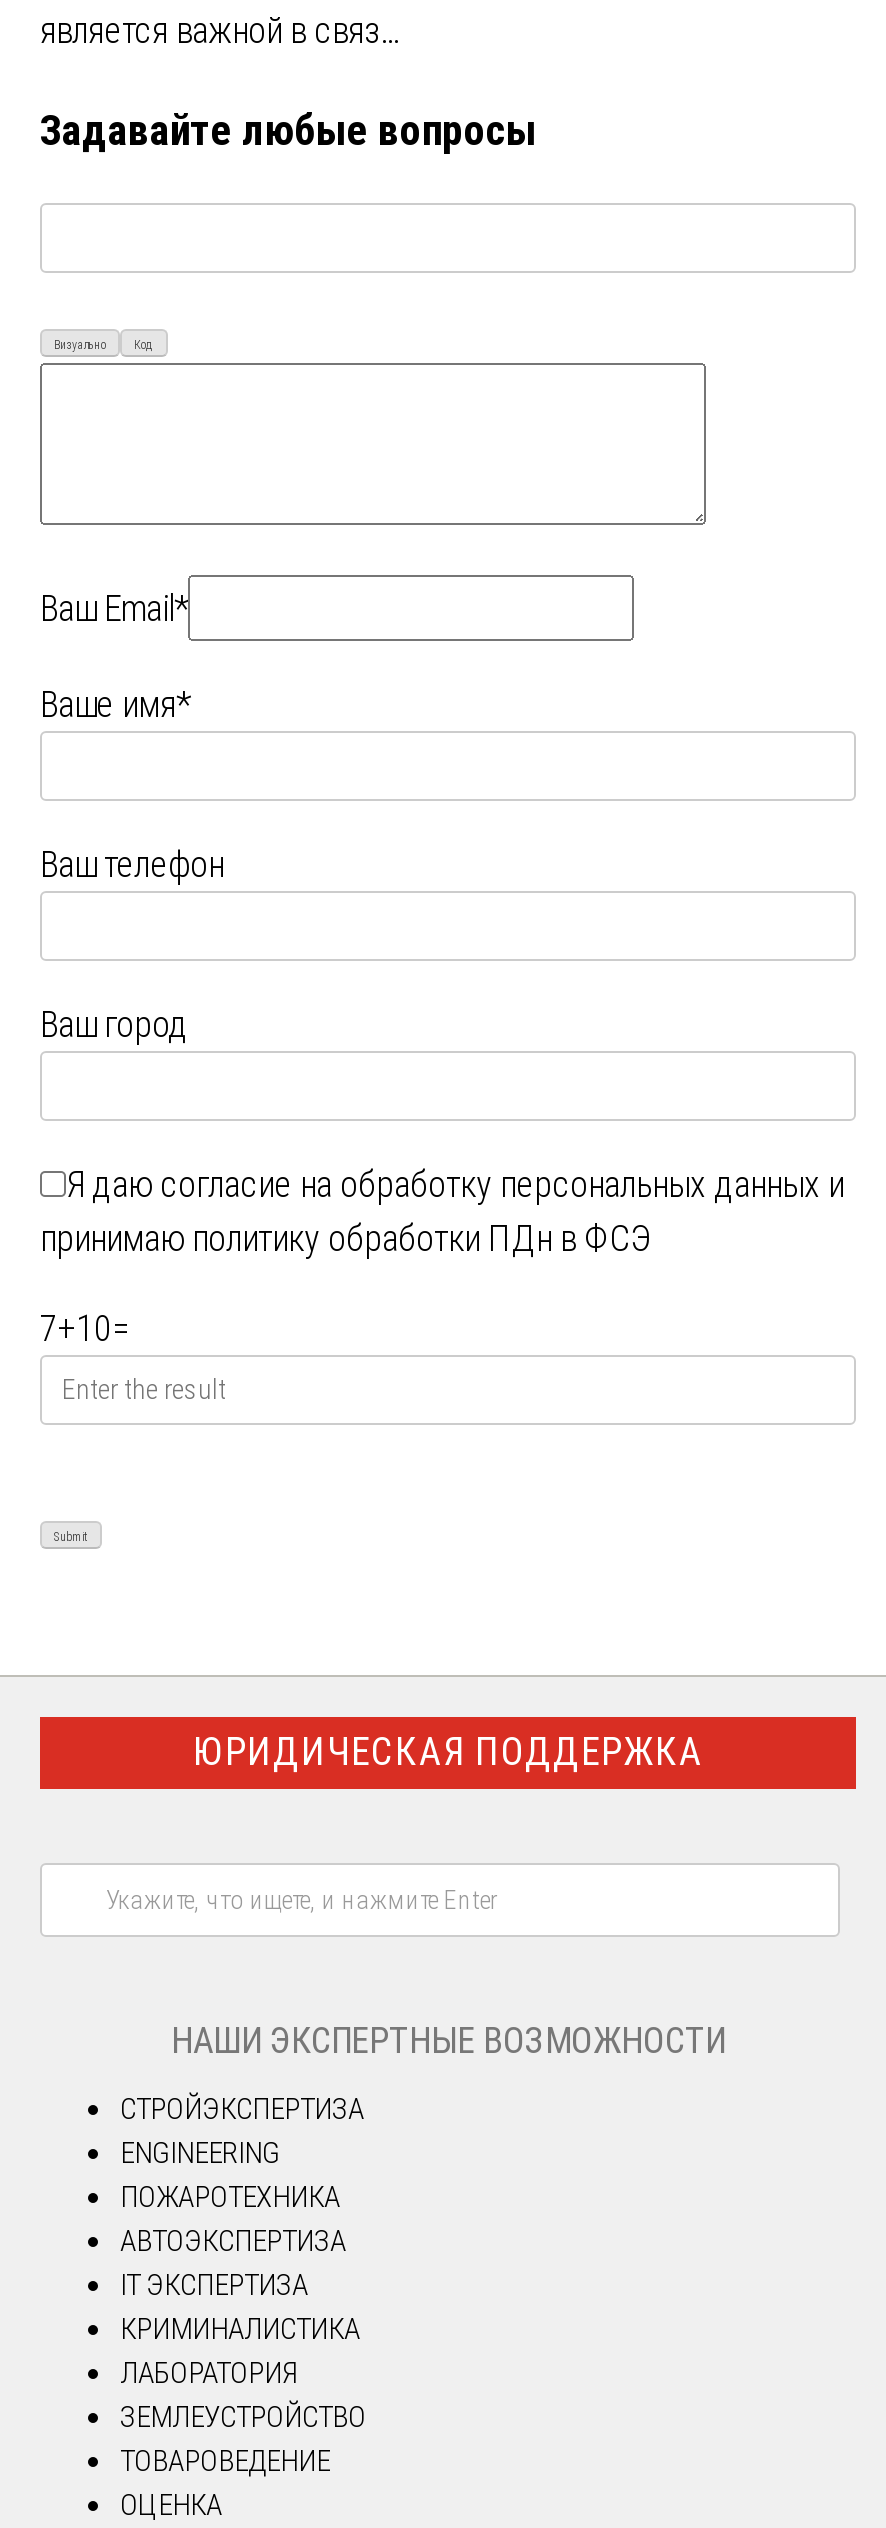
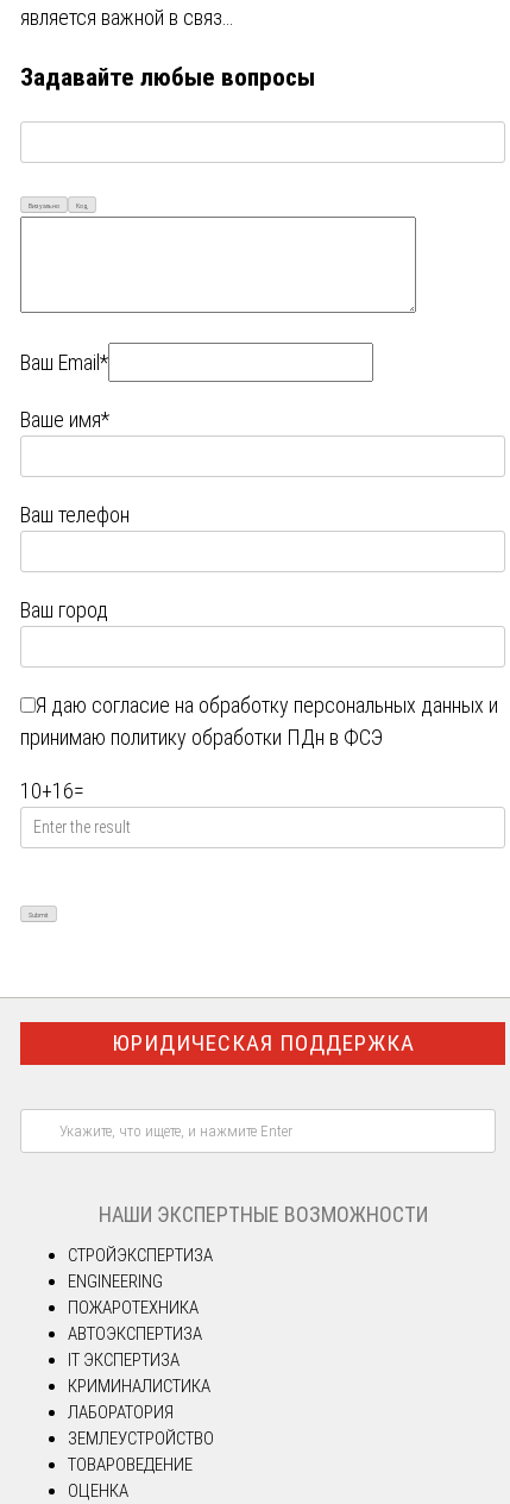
- 7+10=
+ 10+16=
